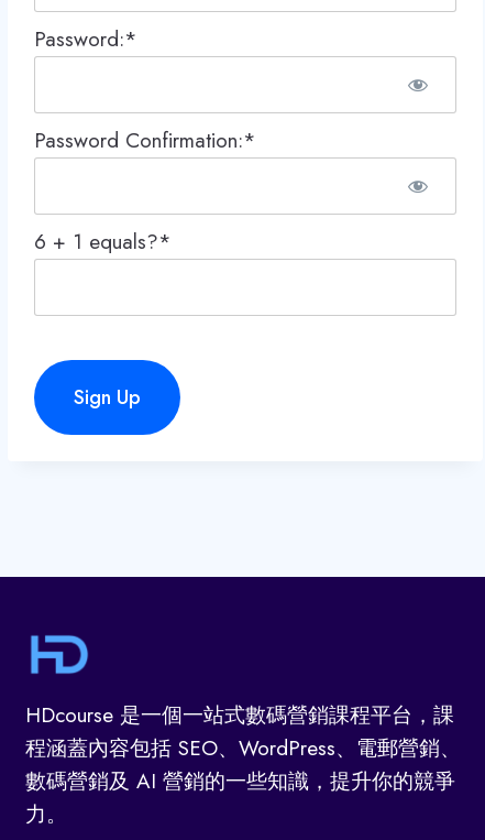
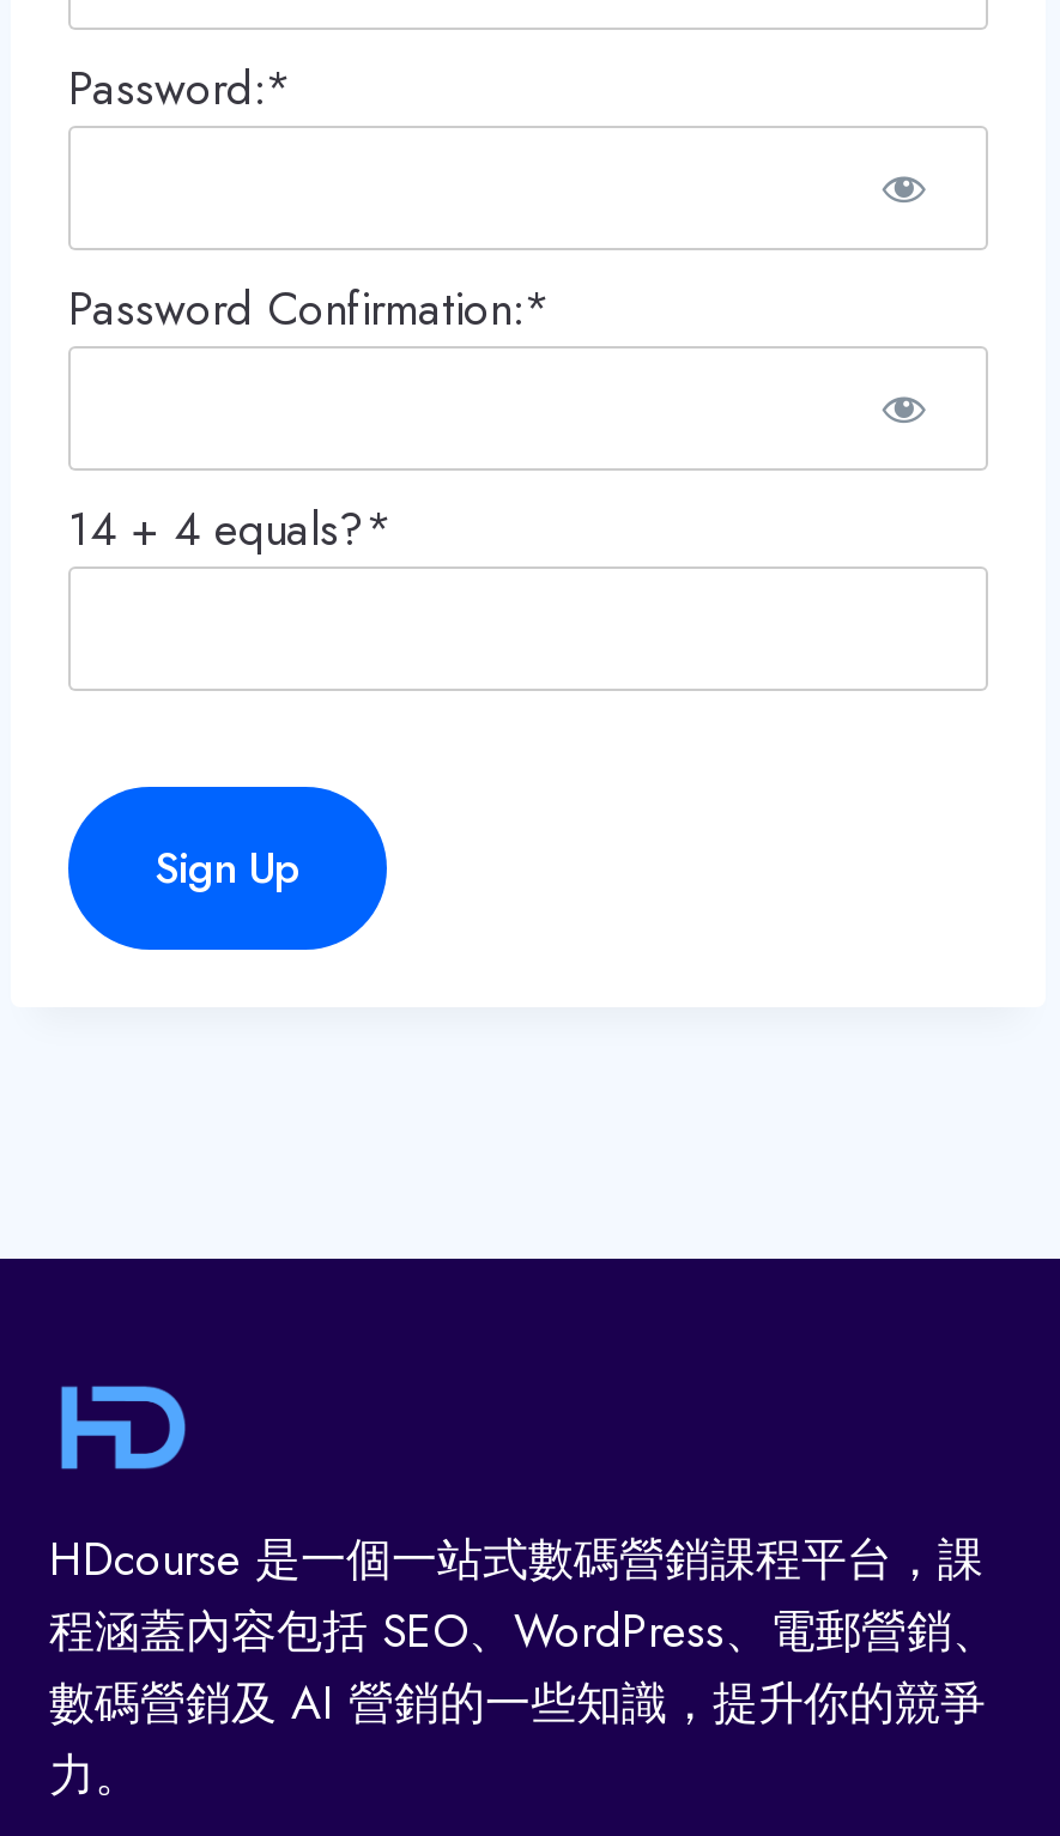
- 6 + 1 equals?*
+ 14 + 4 equals?*
